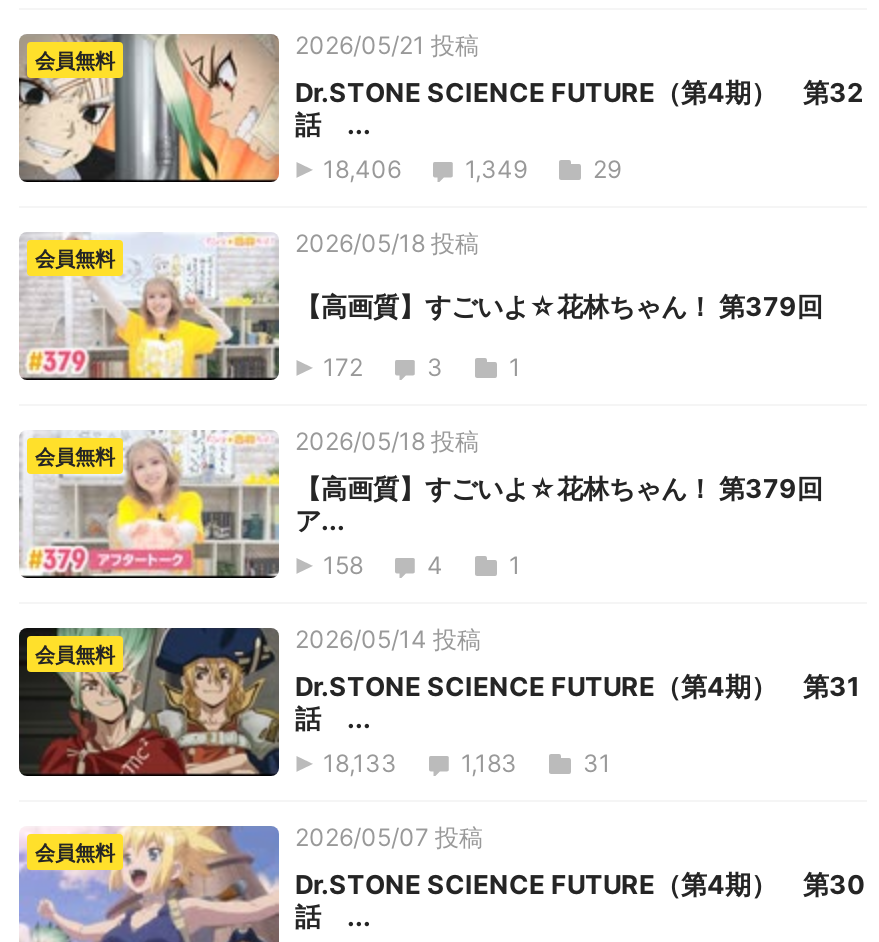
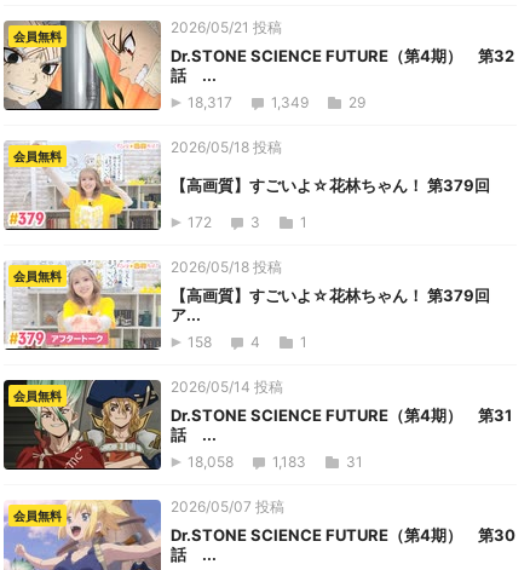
- 18,406
+ 18,317

- 18,133
+ 18,058
